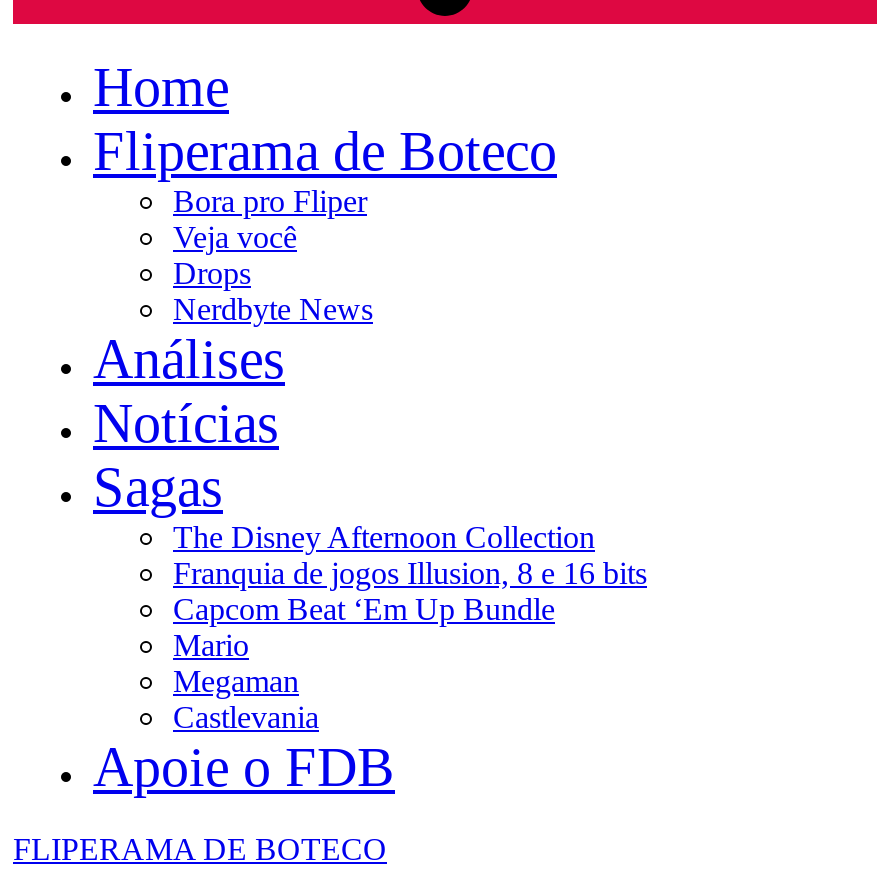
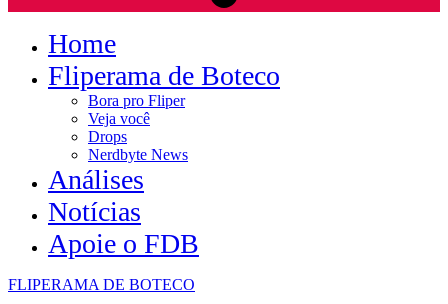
- Sagas
- The Disney Afternoon Collection
- Franquia de jogos Illusion, 8 e 16 bits
- Capcom Beat ‘Em Up Bundle
- Mario
- Megaman
- Castlevania
